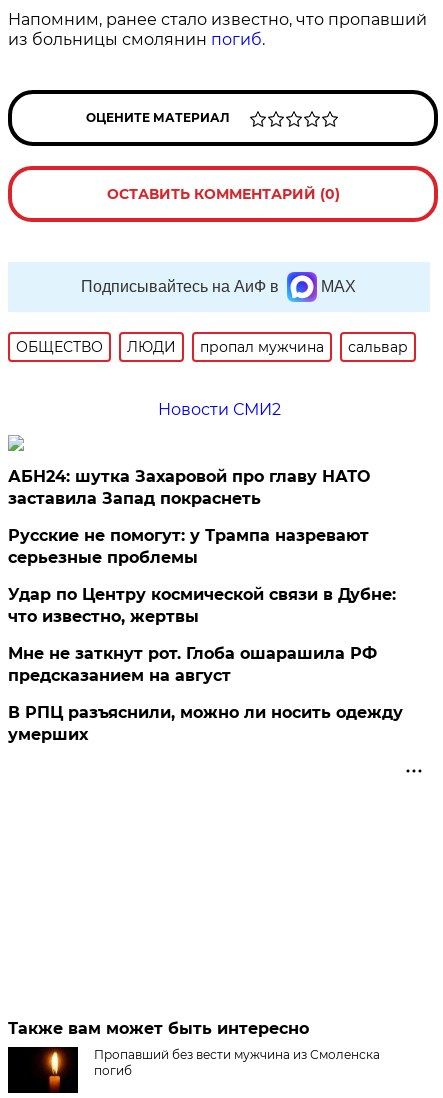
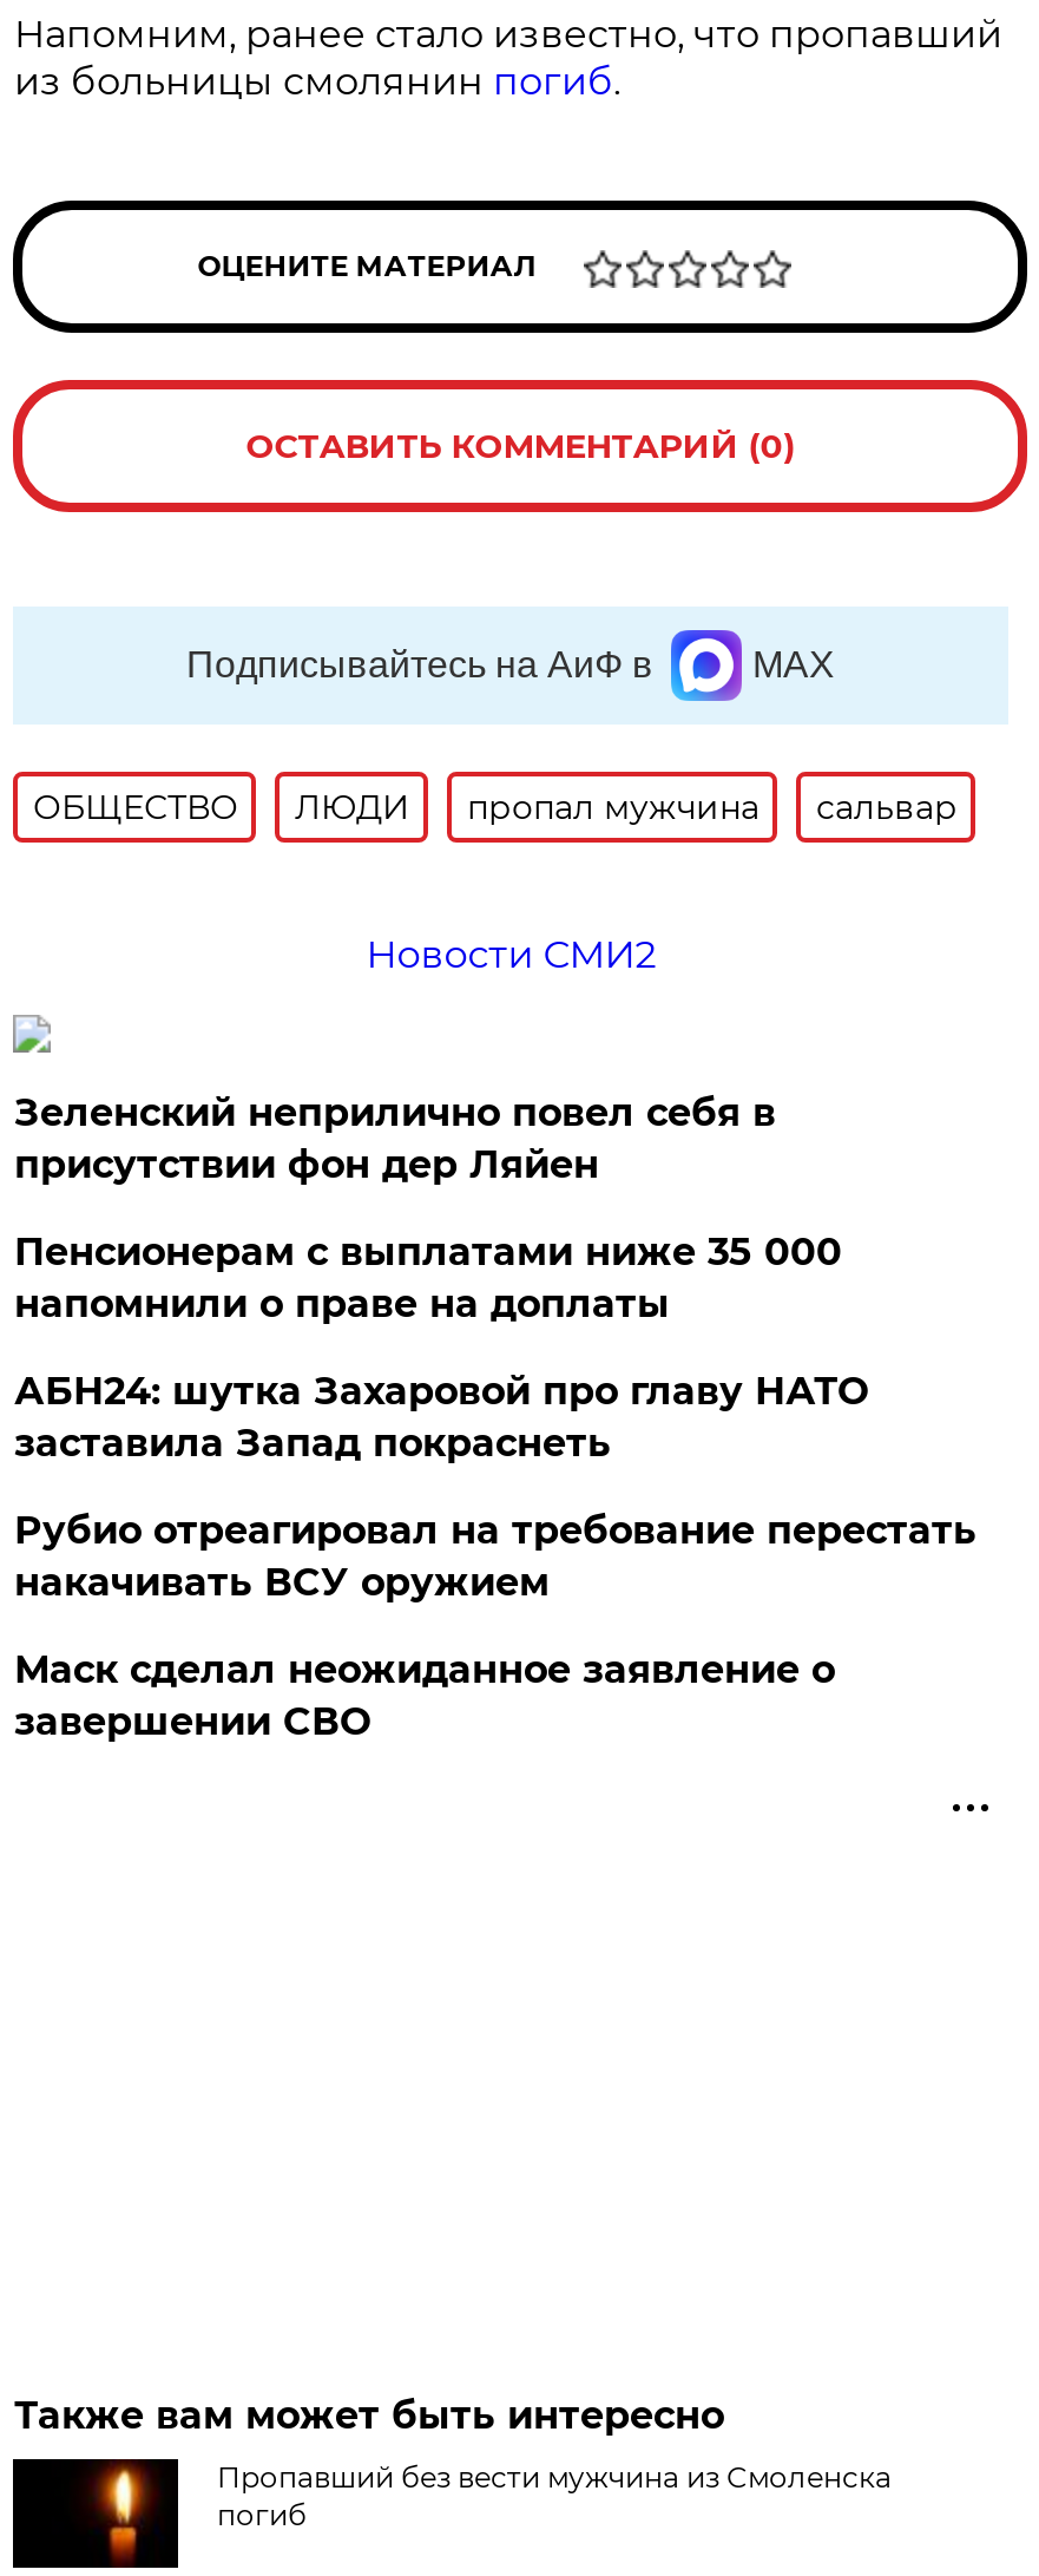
+ Зеленский неприлично повел cебя в
+ присутствии фон дер Ляйен
+ Пенсионерам с выплатами ниже 35 000
+ напомнили о праве на доплаты

moved down: АБН24: шутка Захаровой про главу НАТО | заставила Запад покраснеть

- Русские не помогут: у Трампа назревают
- серьезные проблемы
- Удар по Центру космической связи в Дубне:
- что известно, жертвы
- Мне не заткнут рот. Глоба ошарашила РФ
- предсказанием на август
- В РПЦ разъяснили, можно ли носить одежду
- умерших
+ Рубио отреагировал на требование перестать
+ накачивать ВСУ оружием
+ Маск сделал неожиданное заявление о
+ завершении СВО
